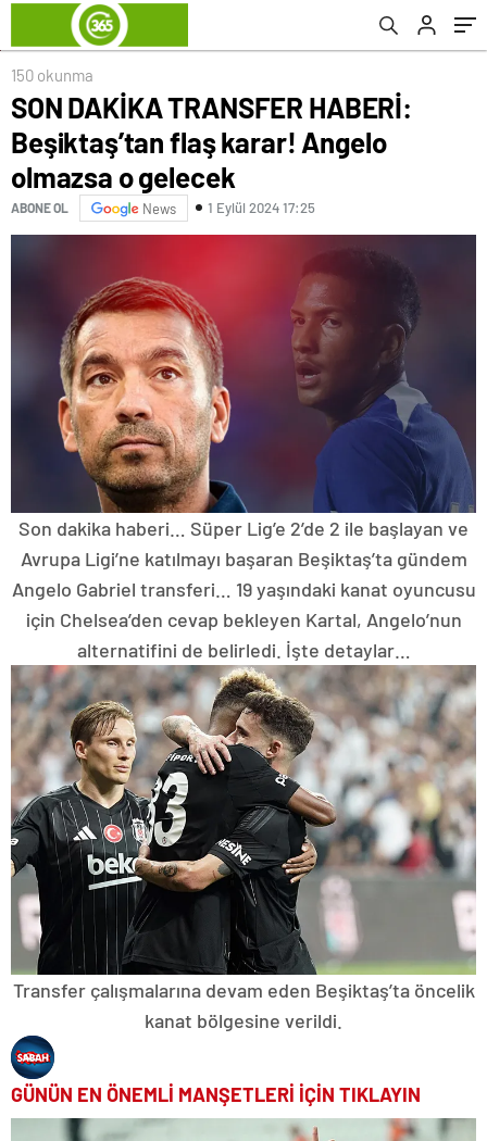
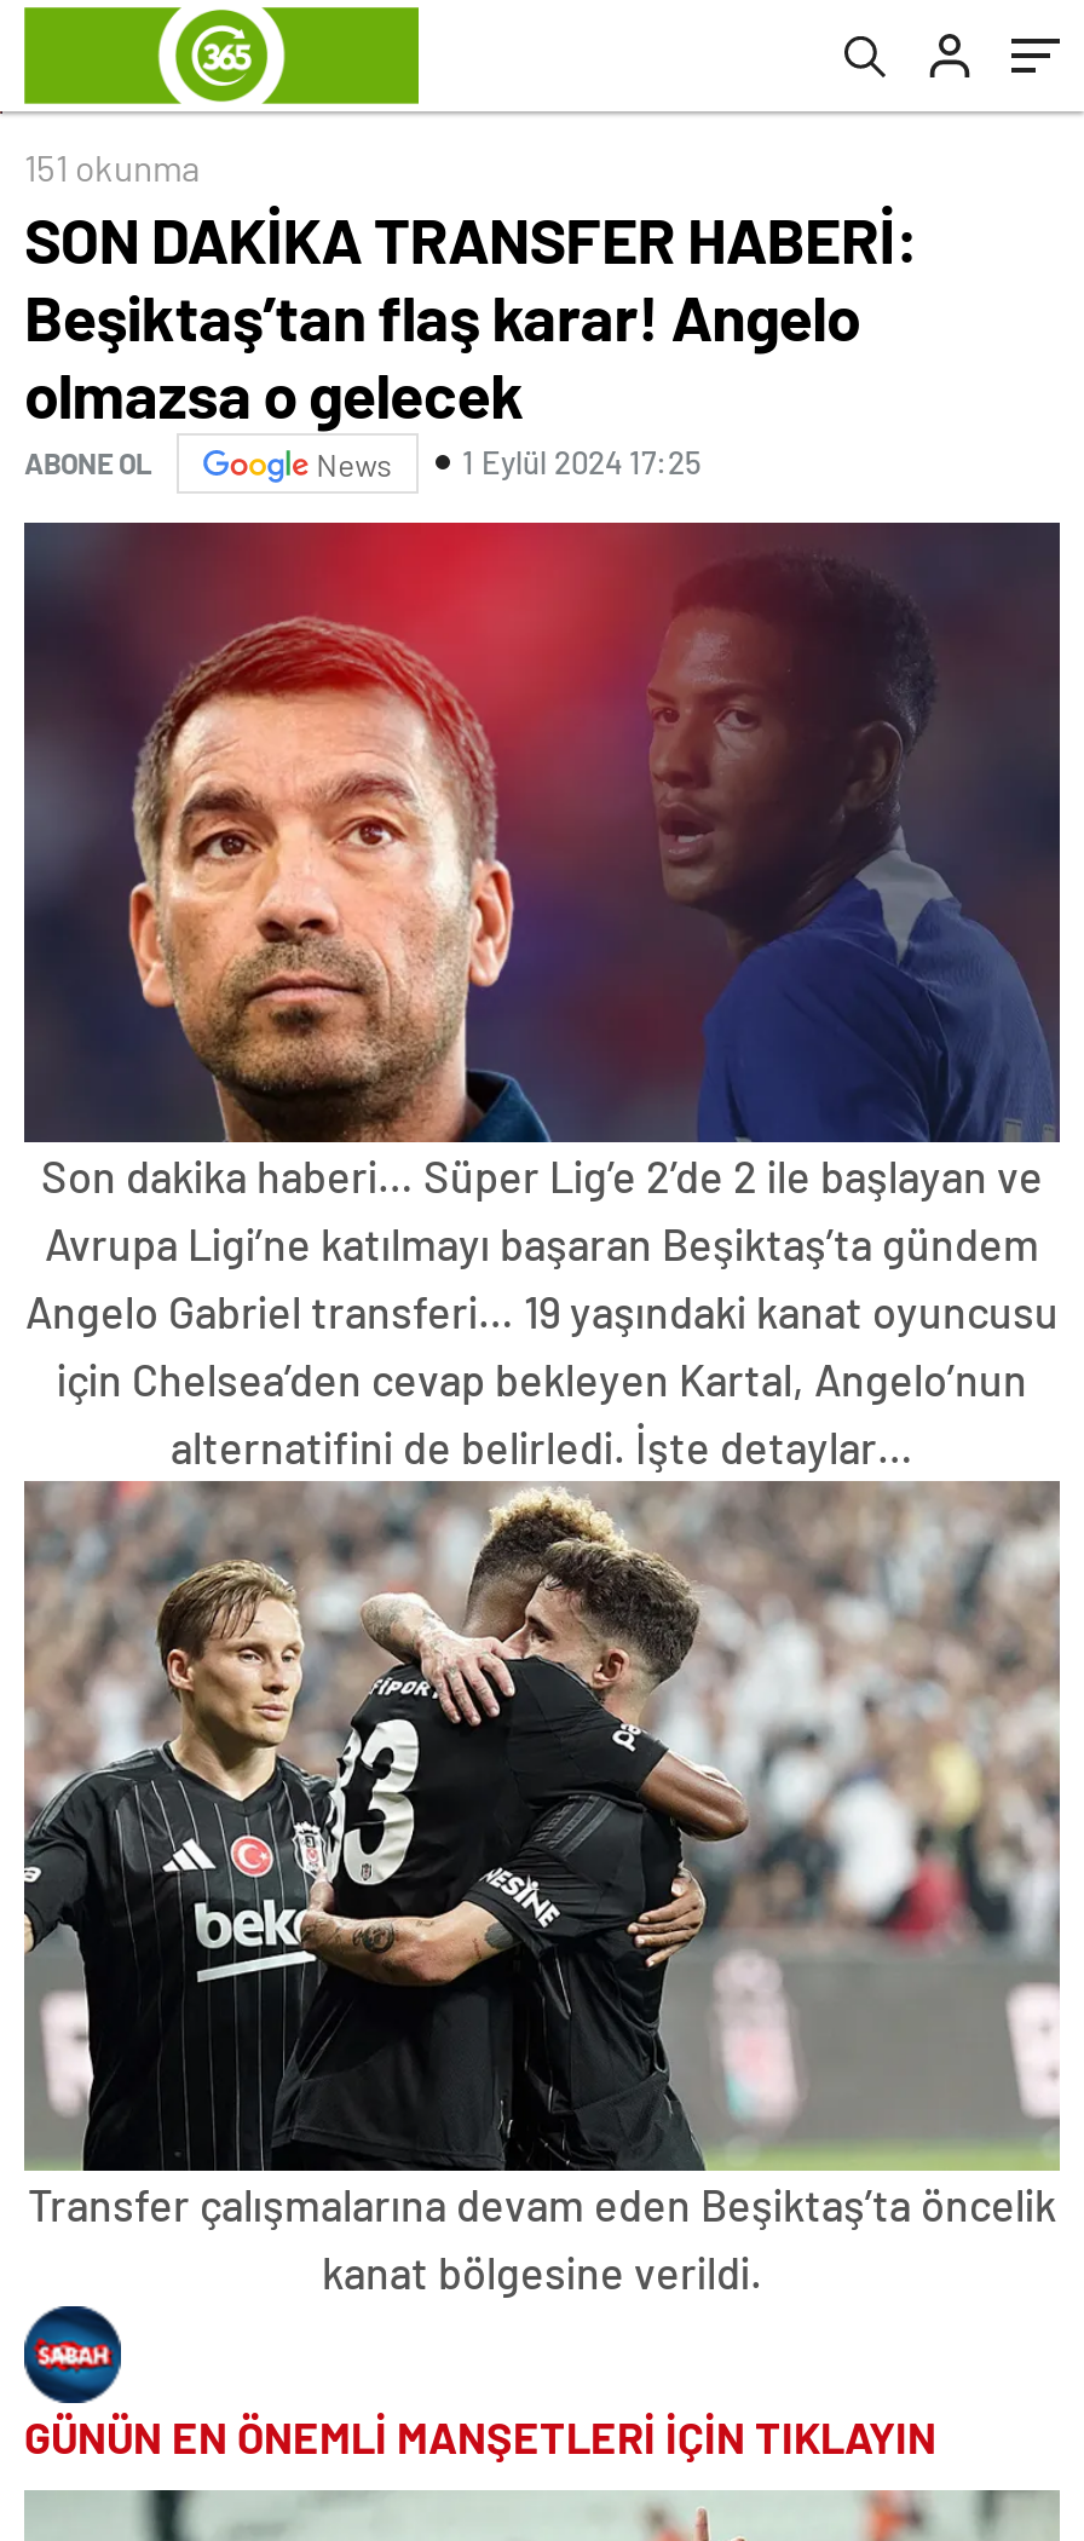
- 150 okunma
+ 151 okunma
